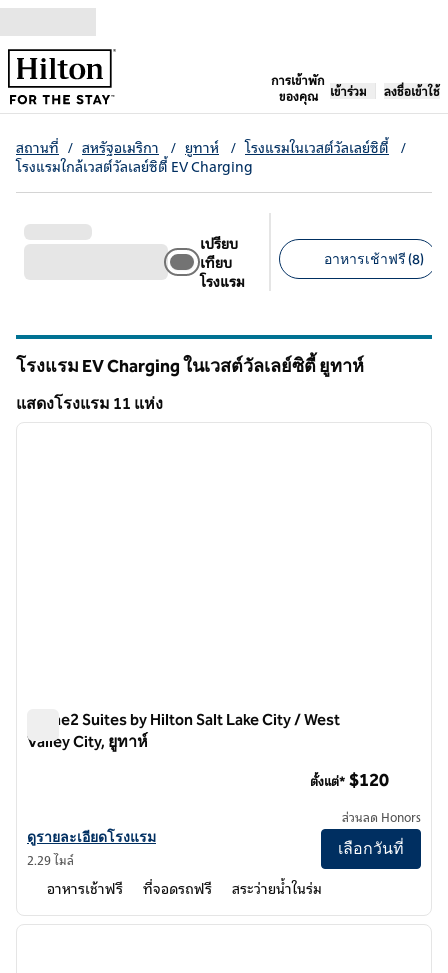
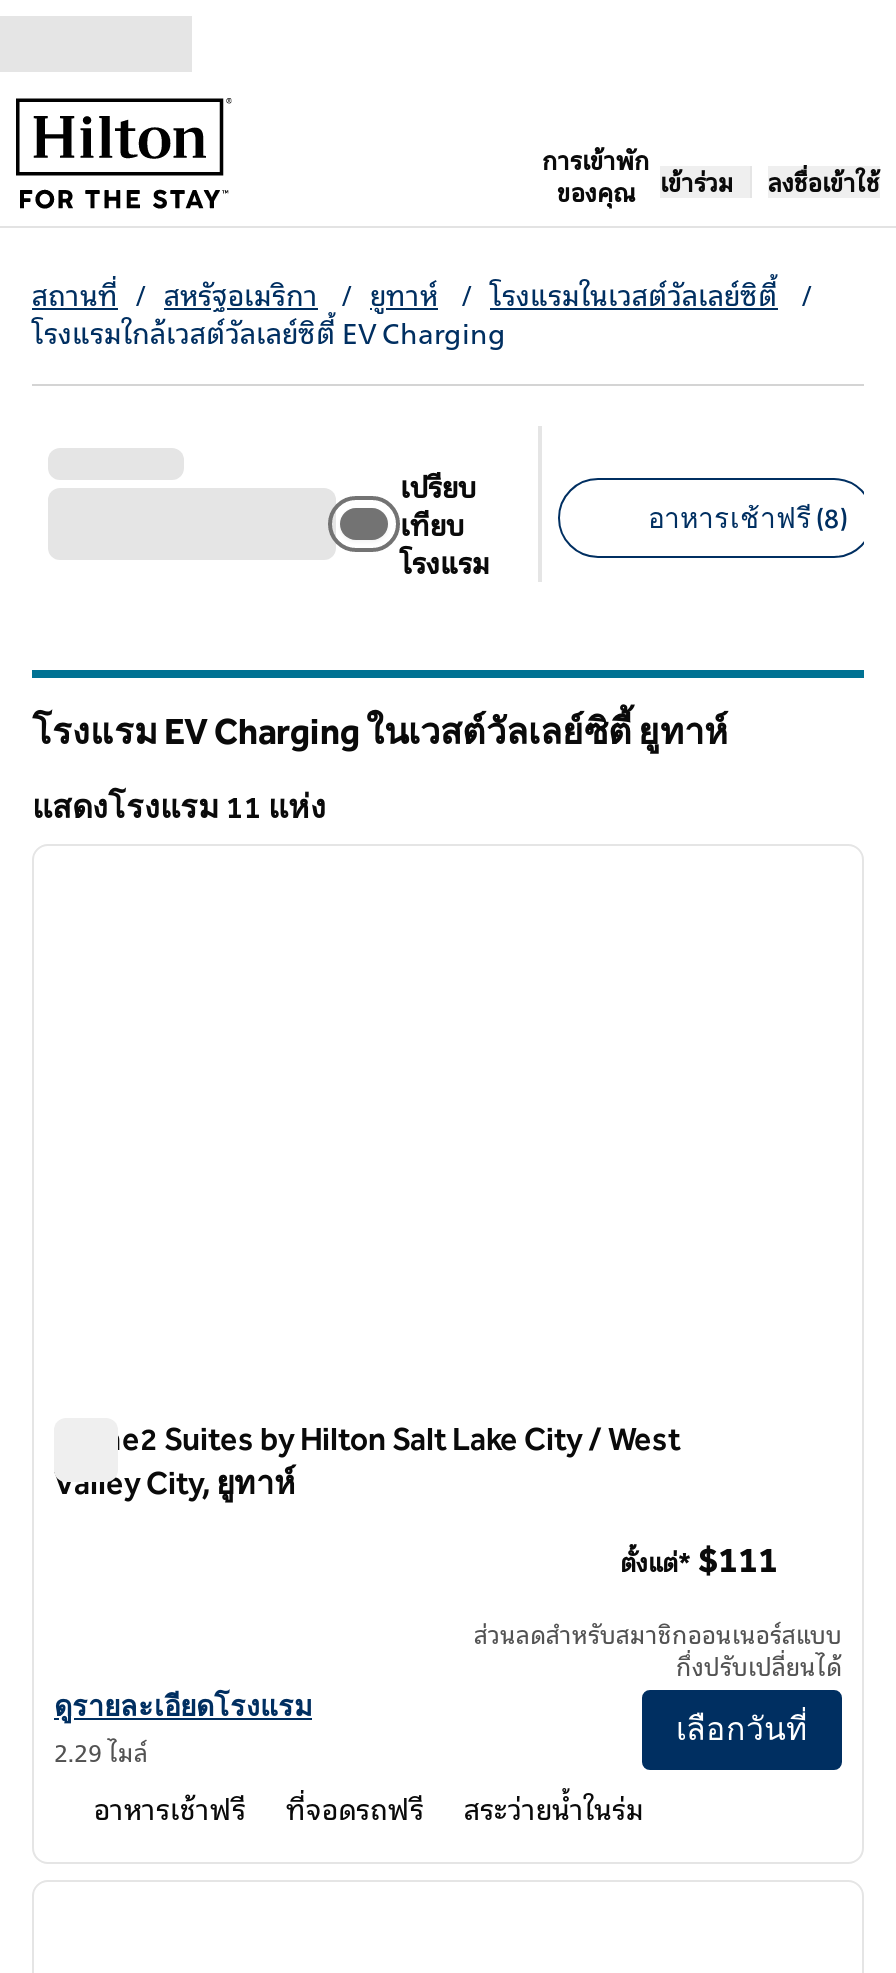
- ตั้งแต่* $120
+ ตั้งแต่* $111

- ส่วนลด Honors
+ ส่วนลดสําหรับสมาชิกออนเนอร์สแบบ
+ กึ่งปรับเปลี่ยนได้
